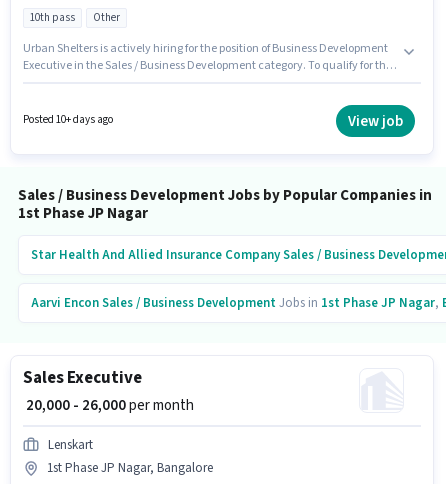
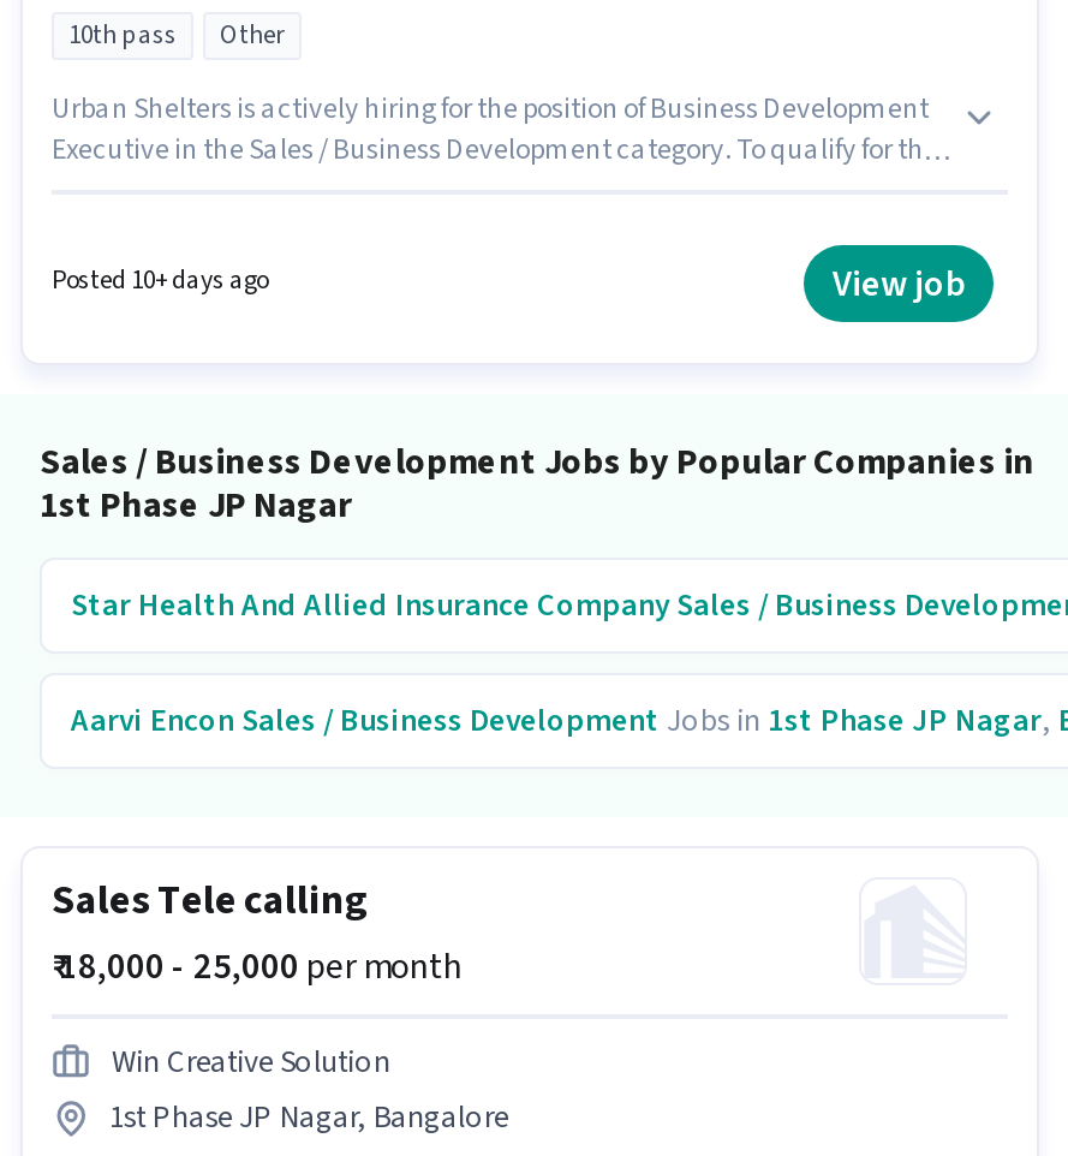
- Sales Executive
- ₹ 20,000 - 26,000 per month
+ Sales Tele calling
+ ₹ 18,000 - 25,000 per month

- Lenskart
+ Win Creative Solution
